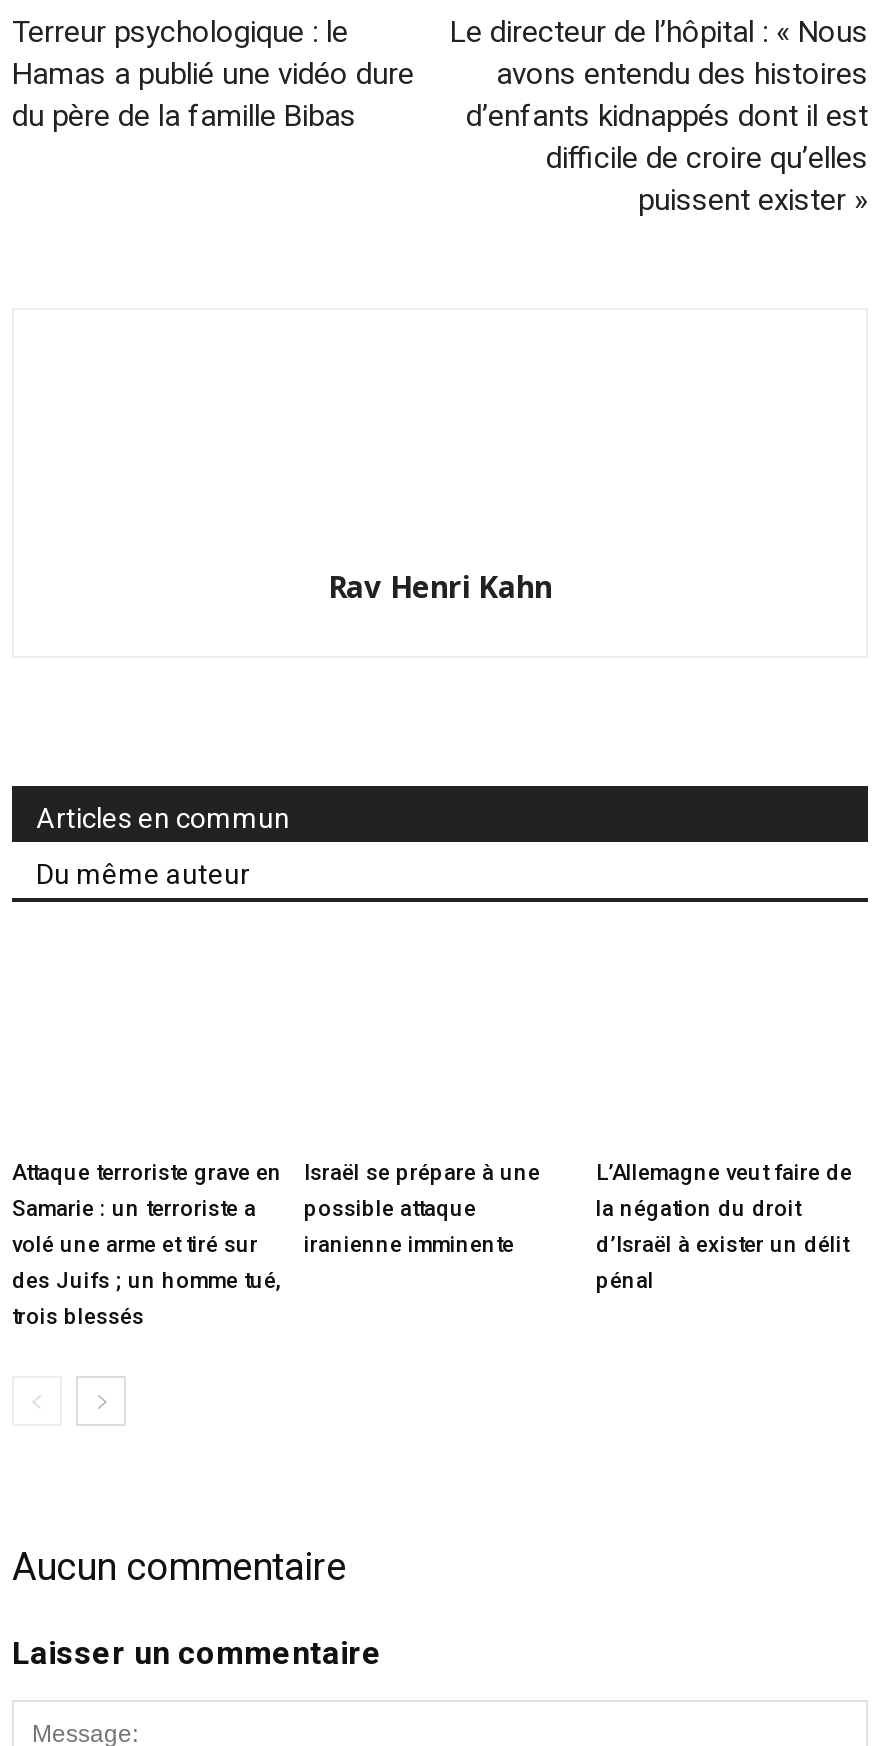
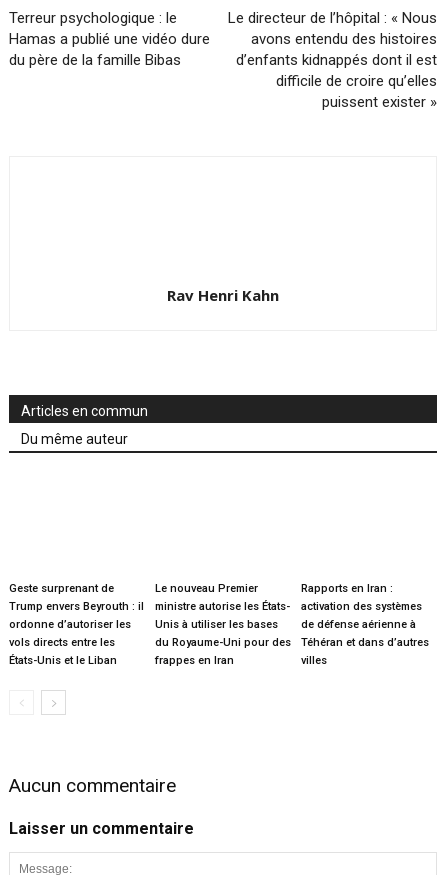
- Attaque terroriste grave en
- Samarie : un terroriste a
- volé une arme et tiré sur
- des Juifs ; un homme tué,
- trois blessés
+ Geste surprenant de
+ Trump envers Beyrouth : il
+ ordonne d’autoriser les
+ vols directs entre les
+ États-Unis et le Liban

- Israël se prépare à une
- possible attaque
- iranienne imminente
+ Le nouveau Premier
+ ministre autorise les États-
+ Unis à utiliser les bases
+ du Royaume-Uni pour des
+ frappes en Iran

- L’Allemagne veut faire de
- la négation du droit
- d’Israël à exister un délit
- pénal
+ Rapports en Iran :
+ activation des systèmes
+ de défense aérienne à
+ Téhéran et dans d’autres
+ villes
